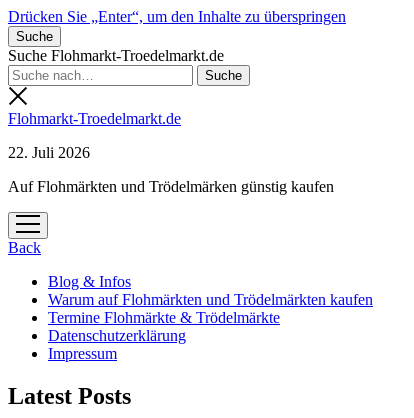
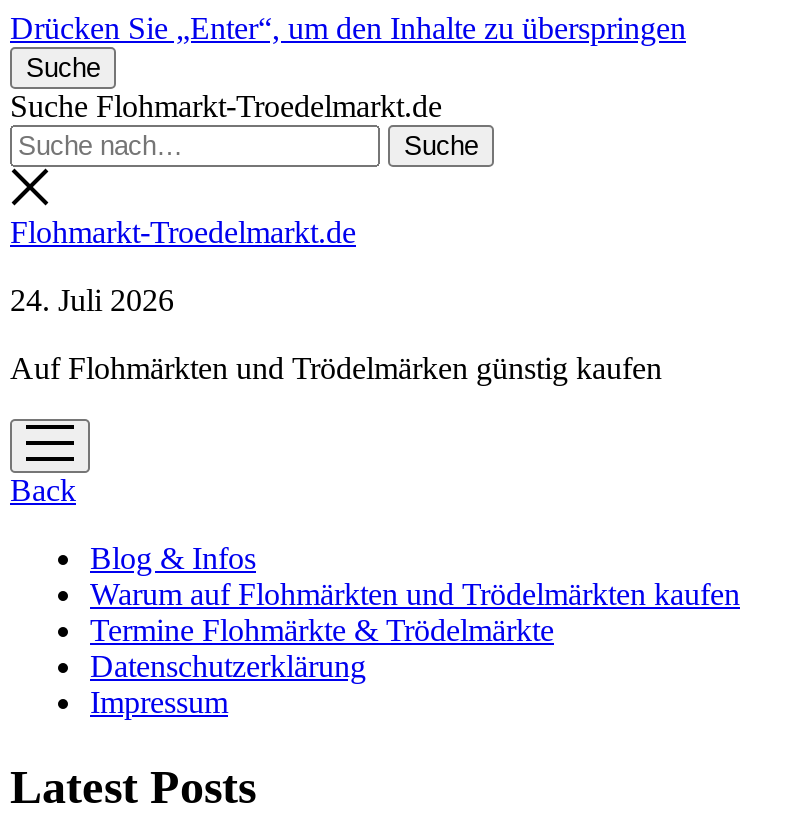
- 22. Juli 2026
+ 24. Juli 2026
